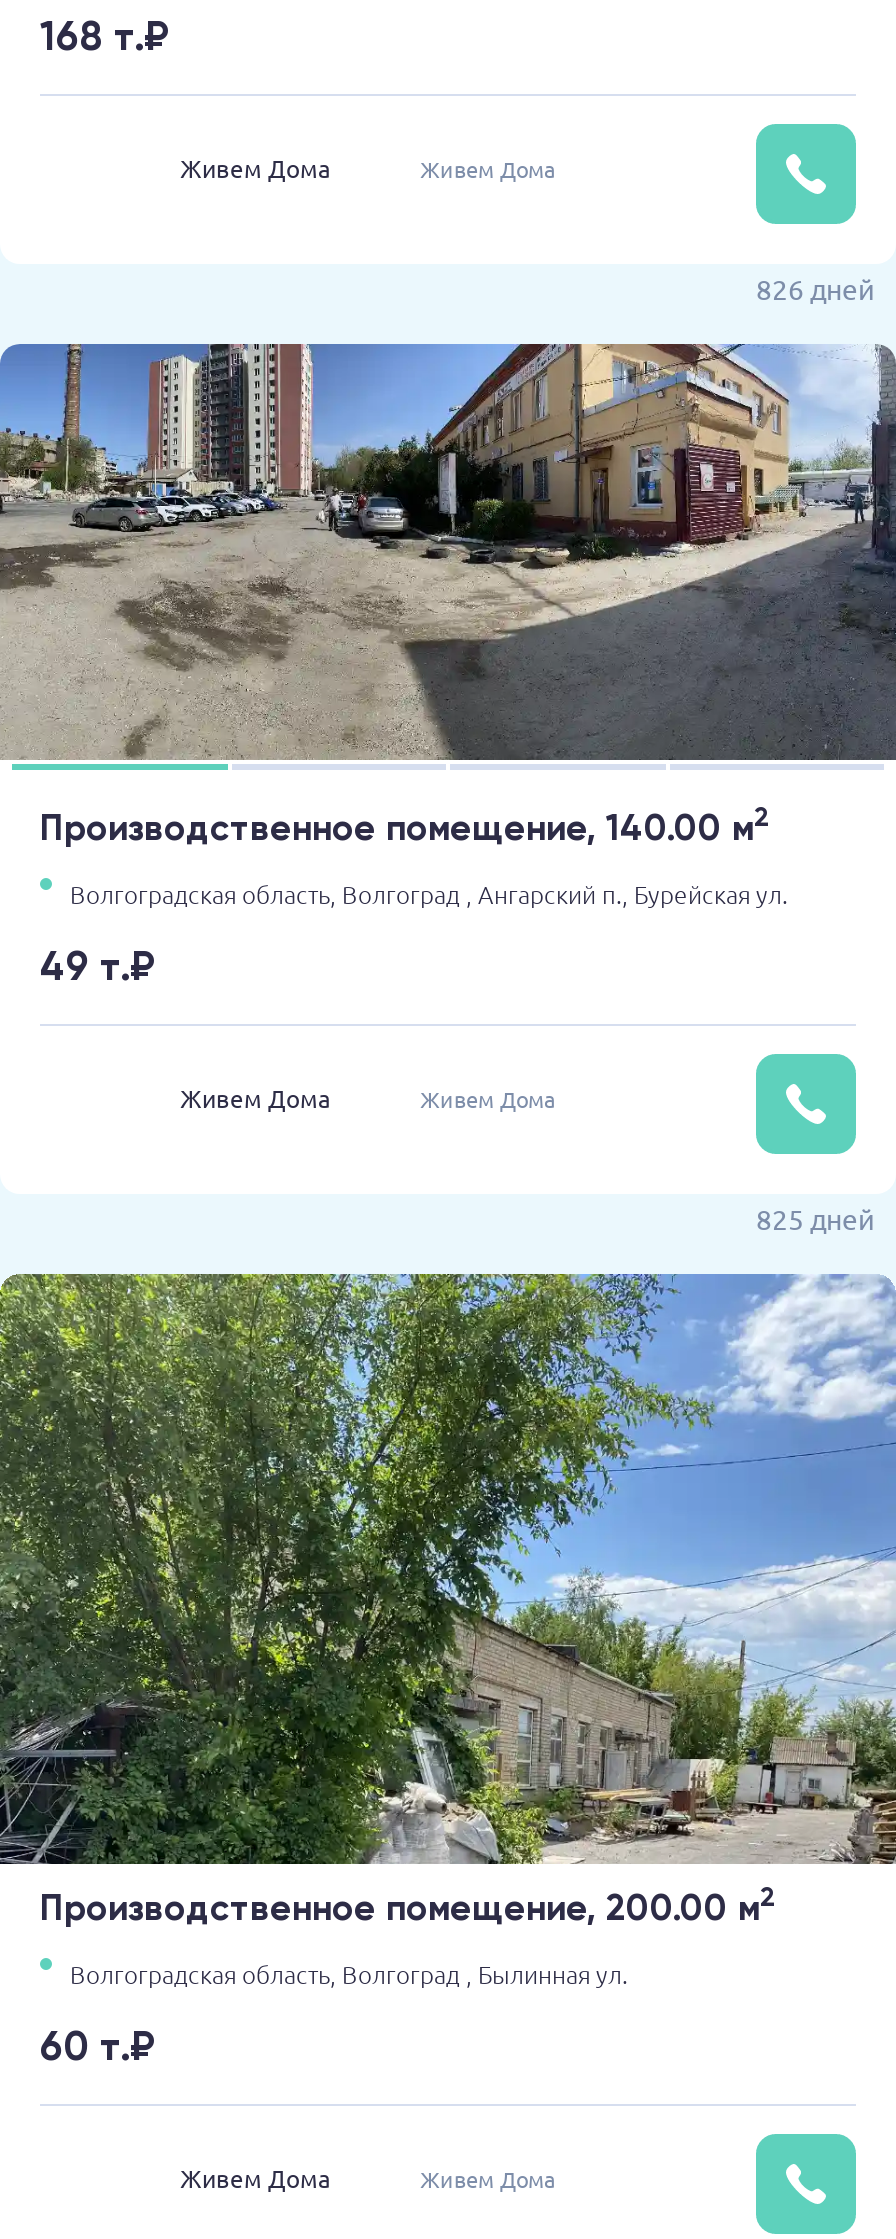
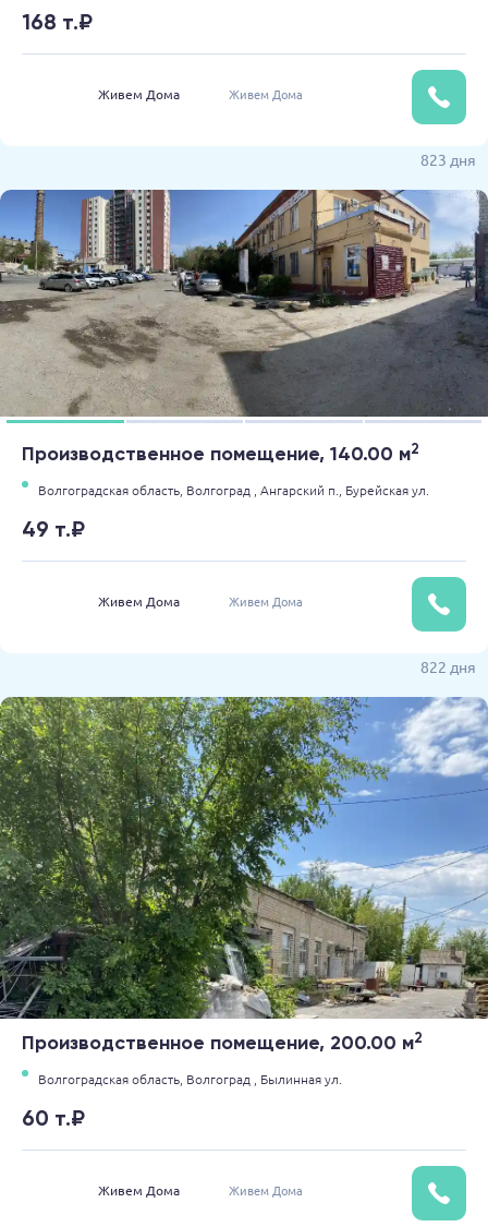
- 826 дней
+ 823 дня

- 825 дней
+ 822 дня
